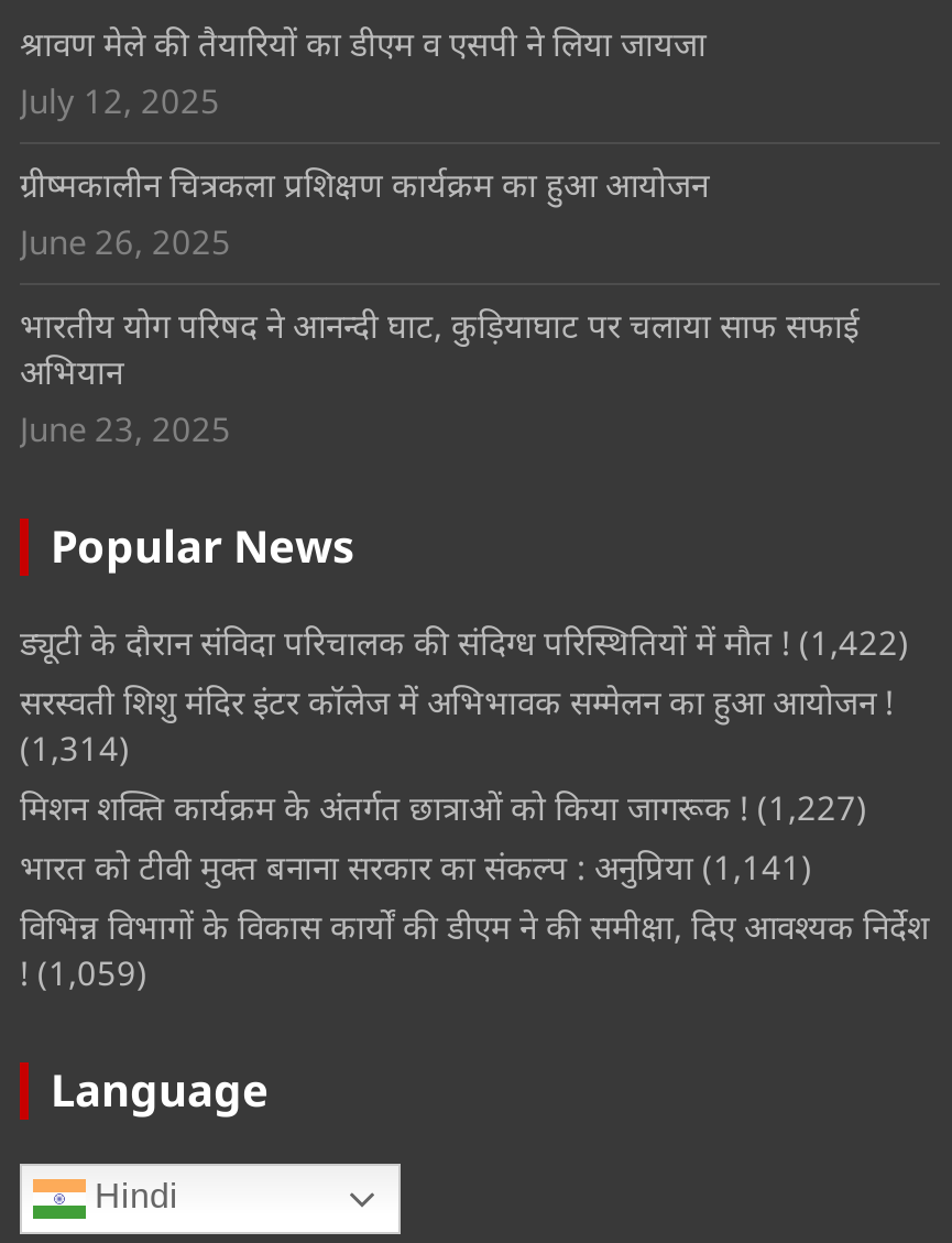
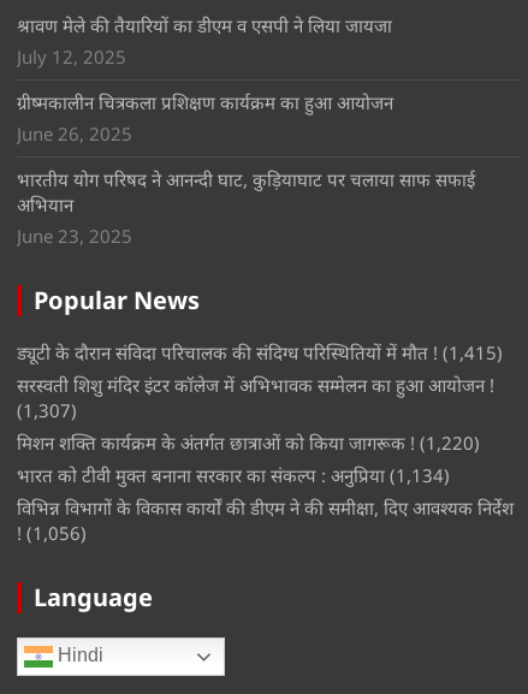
- ड्यूटी के दौरान संविदा परिचालक की संदिग्ध परिस्थितियों में मौत ! (1,422)
+ ड्यूटी के दौरान संविदा परिचालक की संदिग्ध परिस्थितियों में मौत ! (1,415)

- (1,314)
+ (1,307)

- मिशन शक्ति कार्यक्रम के अंतर्गत छात्राओं को किया जागरूक ! (1,227)
+ मिशन शक्ति कार्यक्रम के अंतर्गत छात्राओं को किया जागरूक ! (1,220)

- भारत को टीवी मुक्त बनाना सरकार का संकल्प : अनुप्रिया (1,141)
+ भारत को टीवी मुक्त बनाना सरकार का संकल्प : अनुप्रिया (1,134)

- ! (1,059)
+ ! (1,056)
